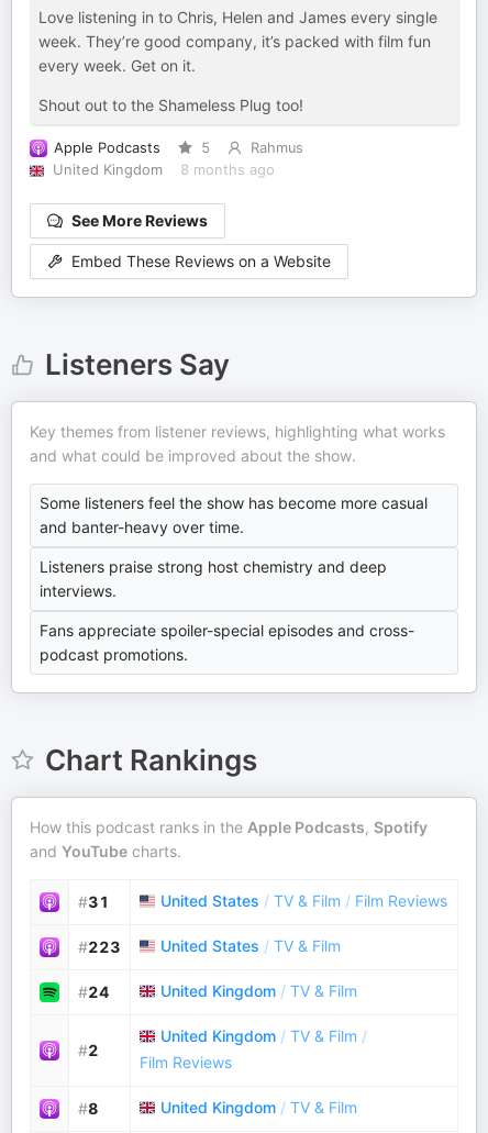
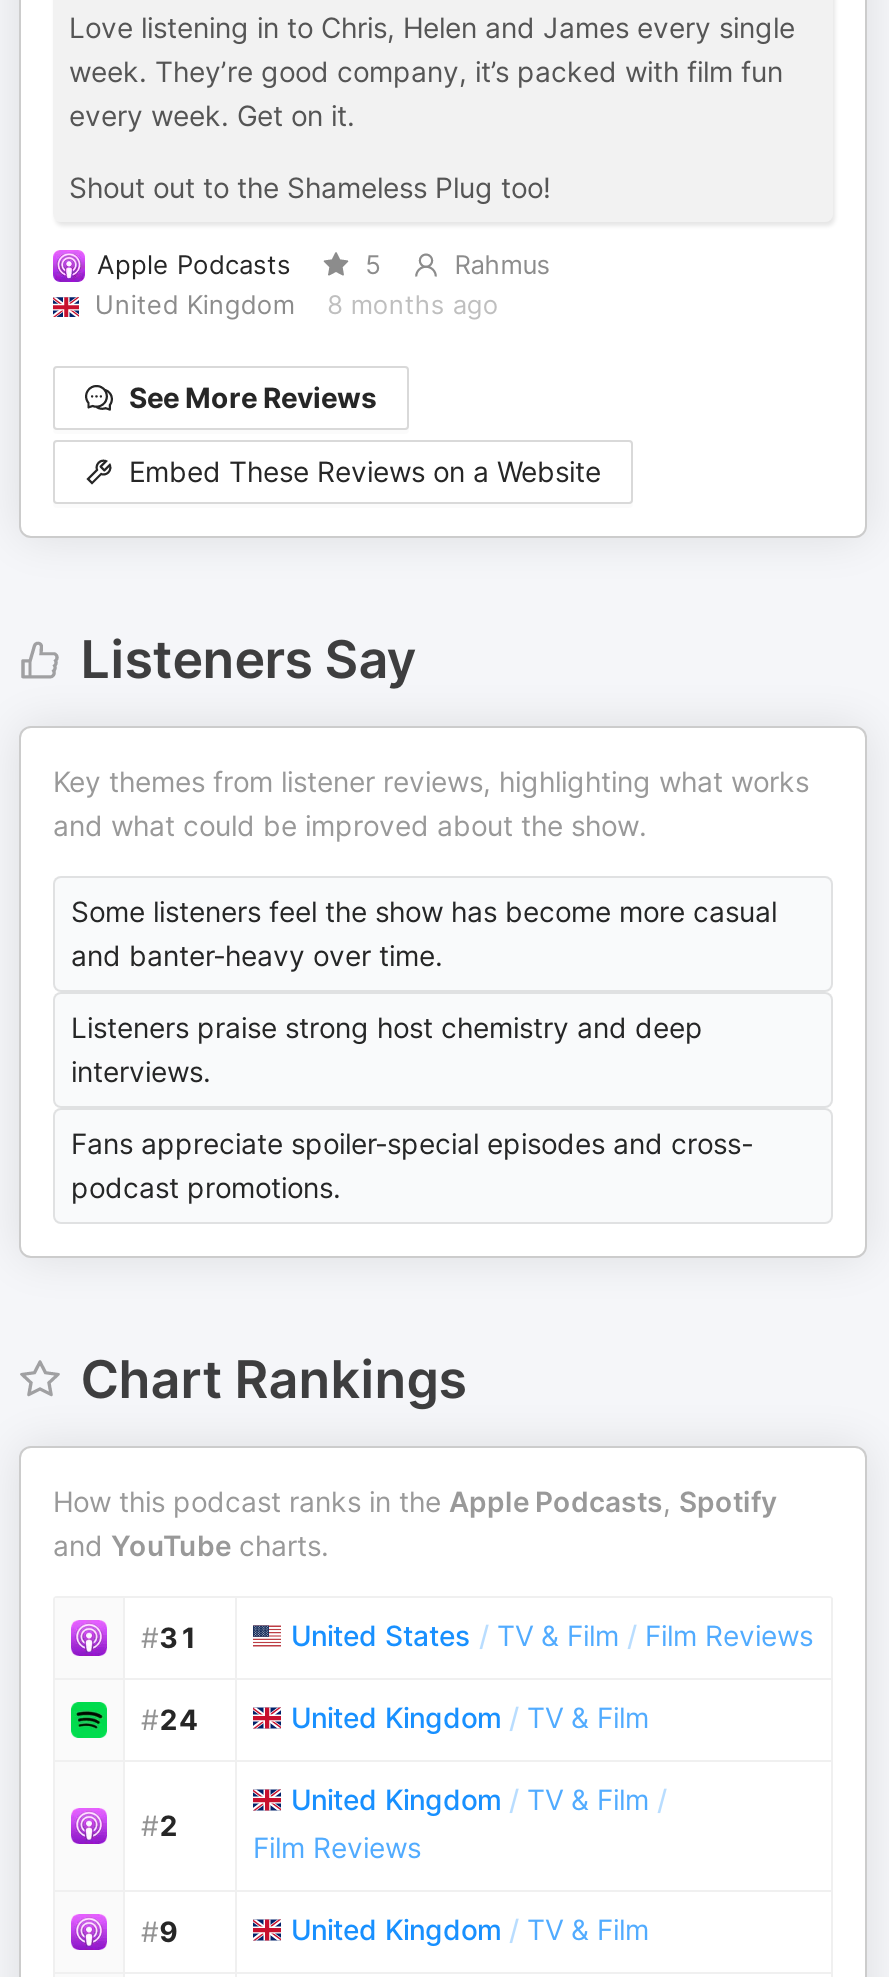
- #223
- United States / TV & Film

- #8
+ #9
